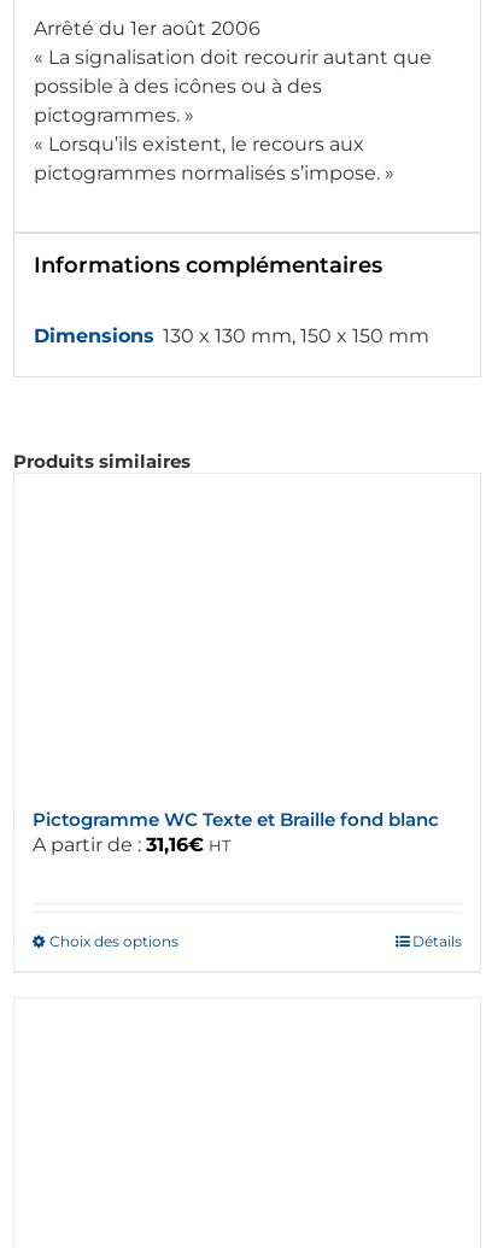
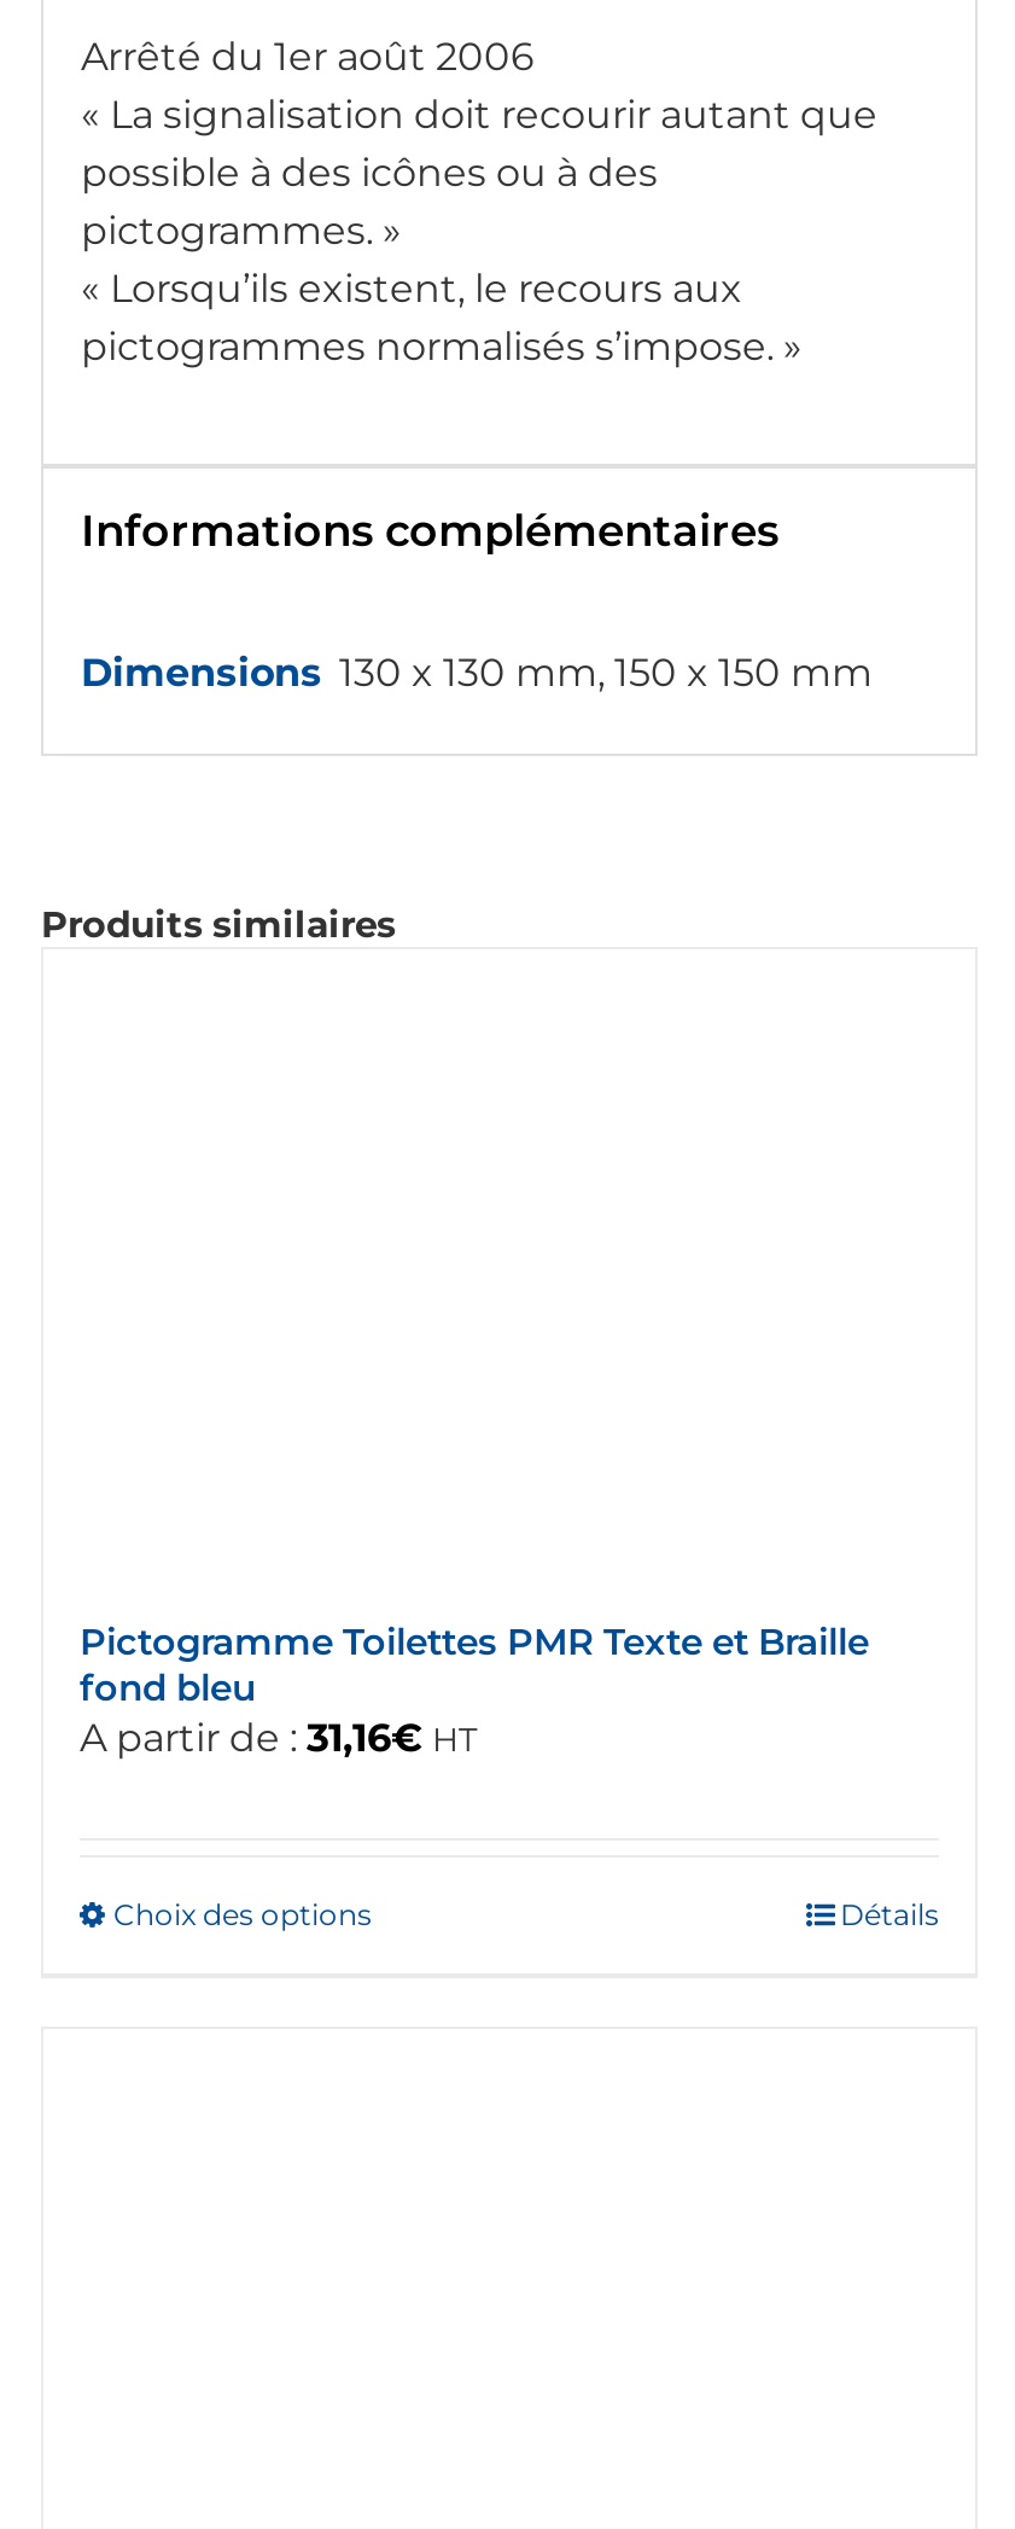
- Pictogramme WC Texte et Braille fond blanc
+ Pictogramme Toilettes PMR Texte et Braille
+ fond bleu
